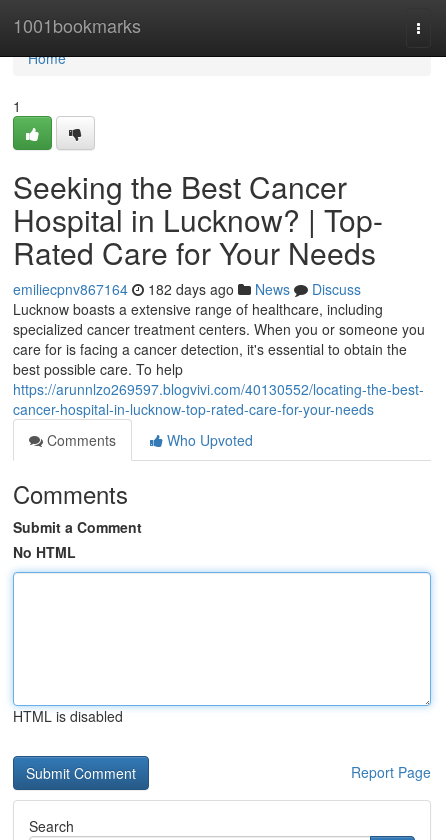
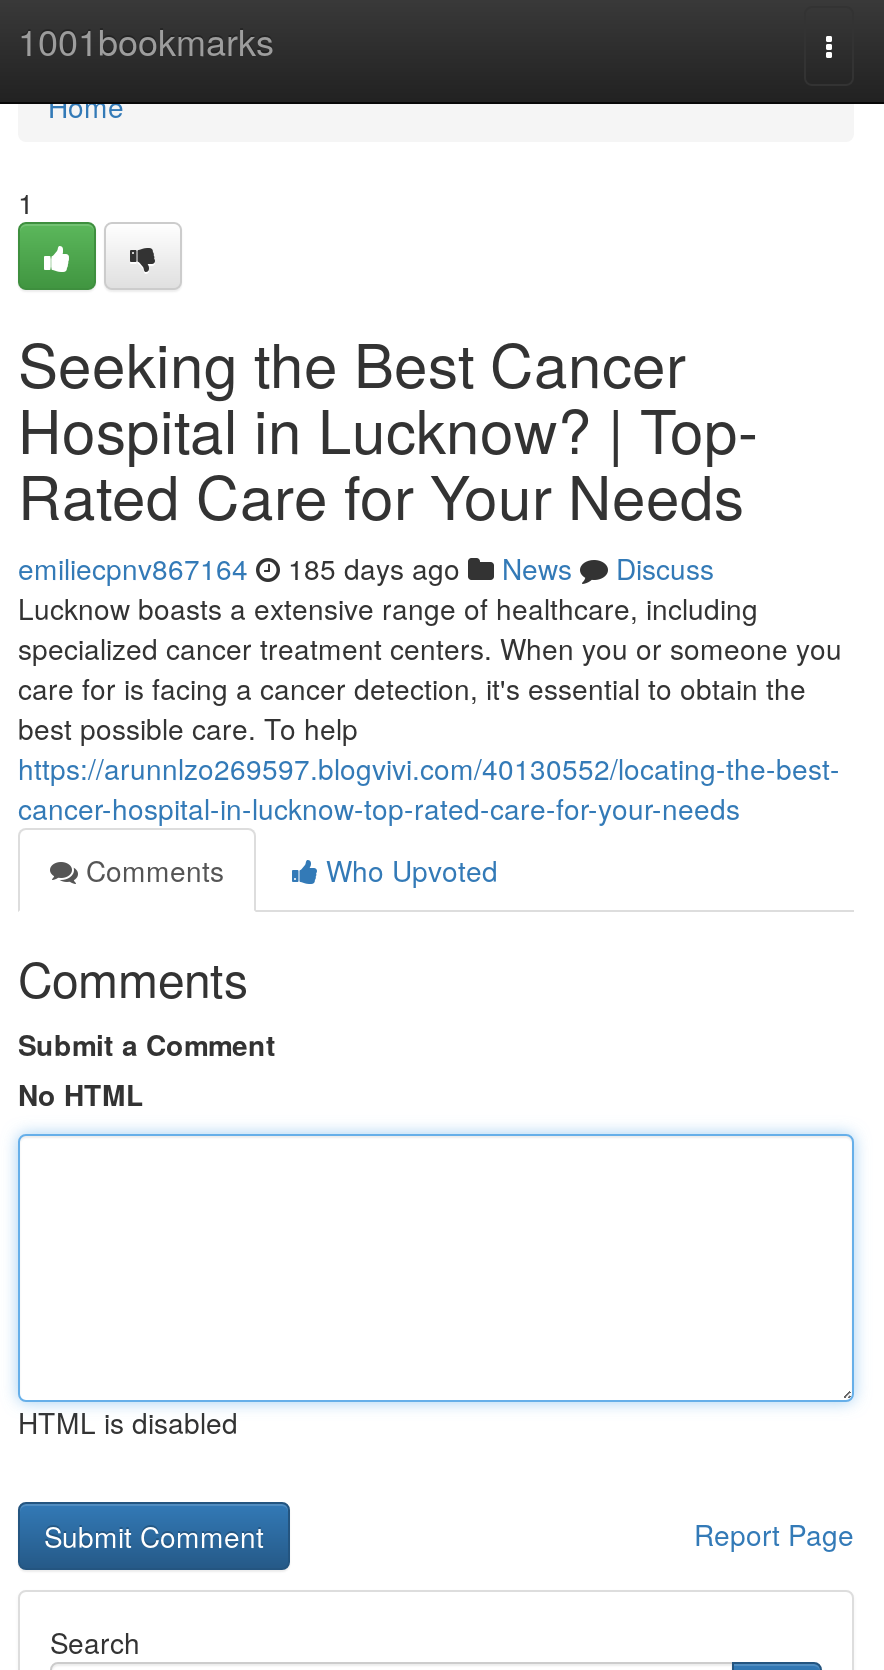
- emiliecpnv867164 182 days ago News Discuss
+ emiliecpnv867164 185 days ago News Discuss
